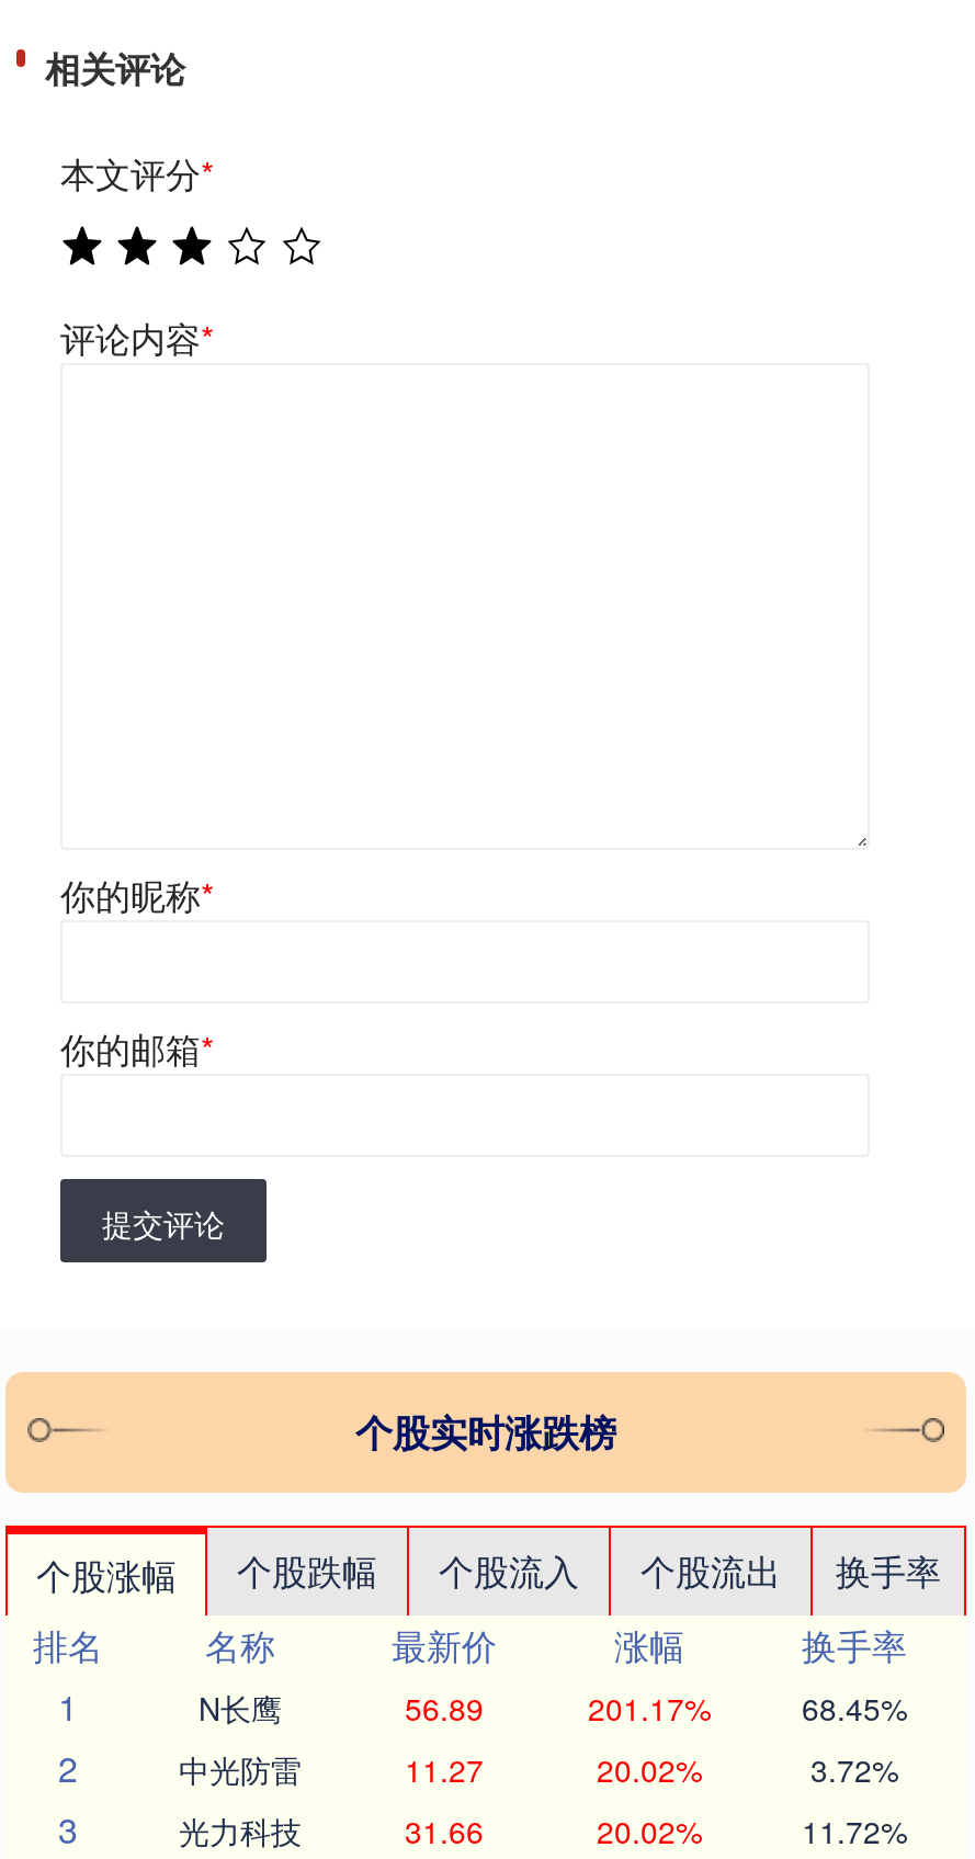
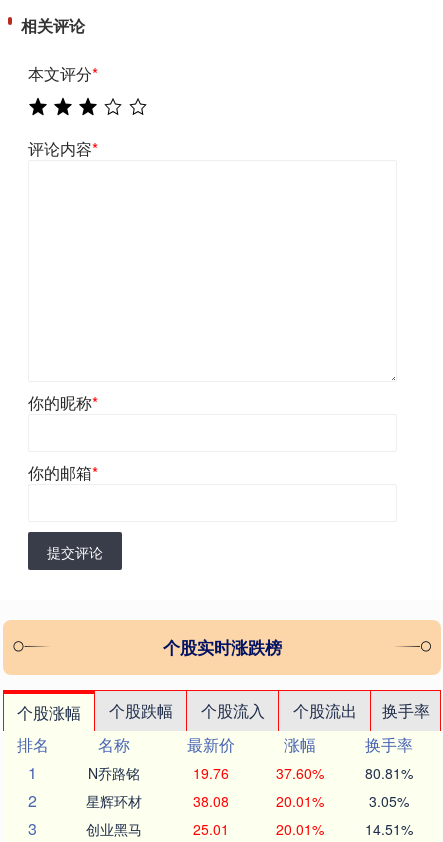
- N长鹰
- 56.89
- 201.17%
- 68.45%
+ N乔路铭
+ 19.76
+ 37.60%
+ 80.81%

- 中光防雷
- 11.27
- 20.02%
- 3.72%
+ 星辉环材
+ 38.08
+ 20.01%
+ 3.05%

- 光力科技
- 31.66
- 20.02%
- 11.72%
+ 创业黑马
+ 25.01
+ 20.01%
+ 14.51%
